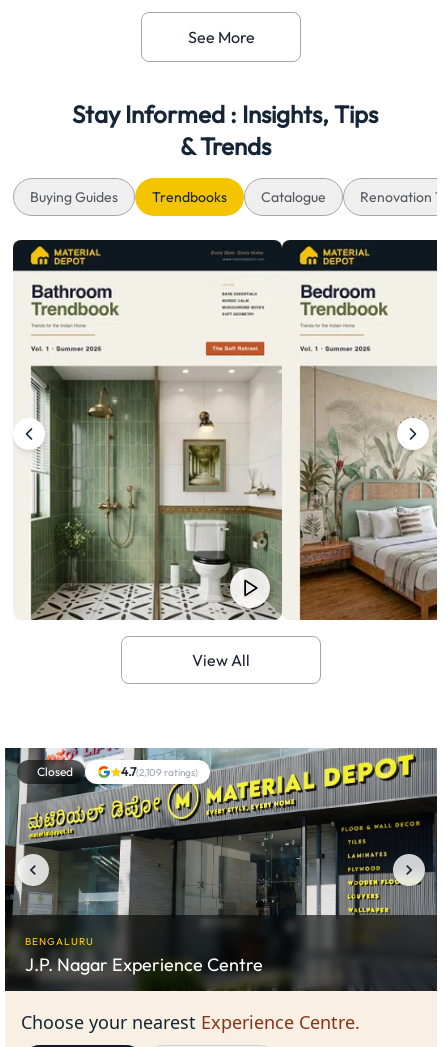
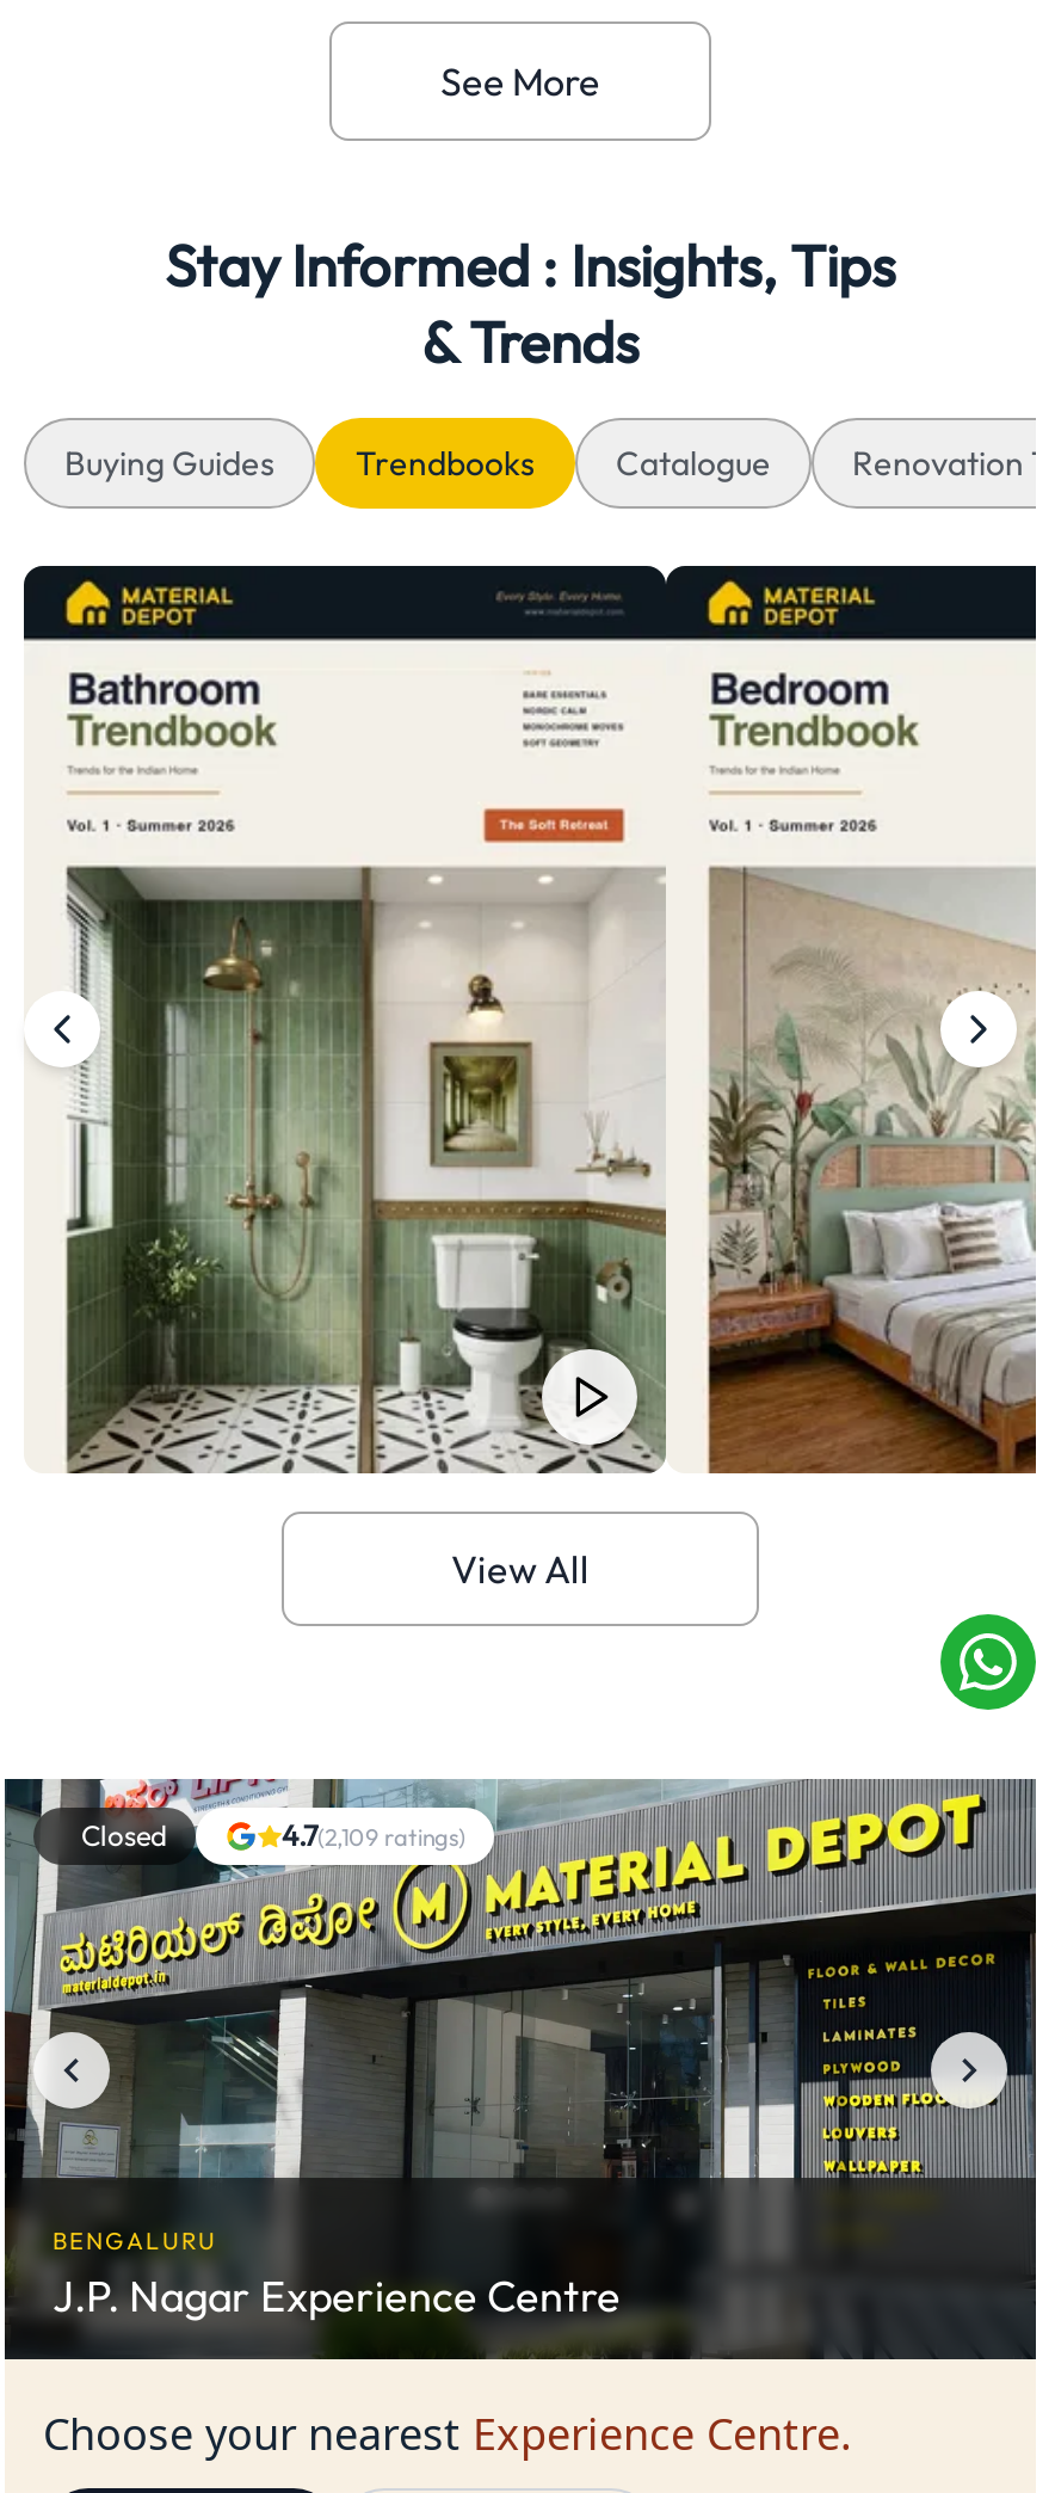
+ [image]
